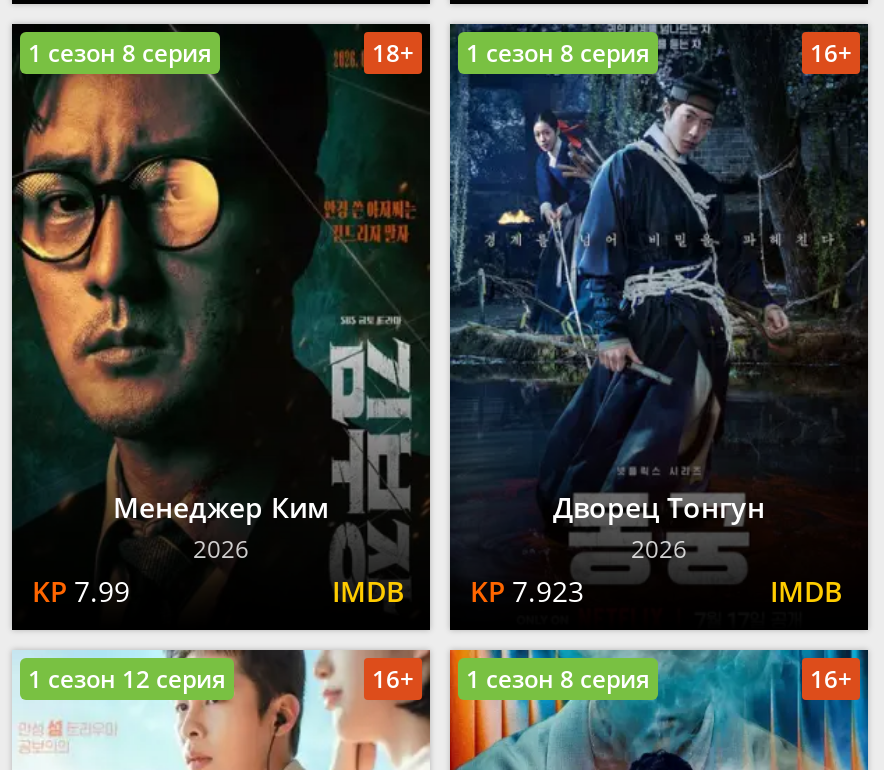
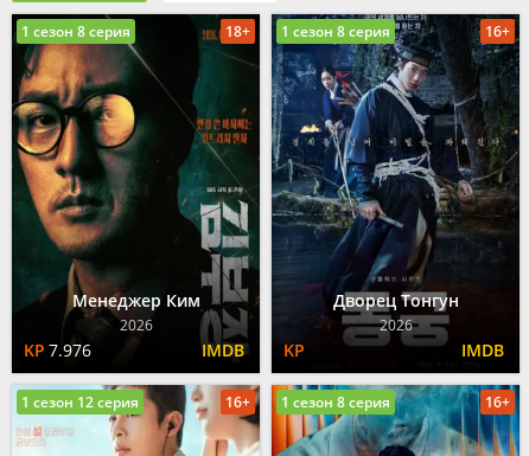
- 7.99
+ 7.976

- 7.923
